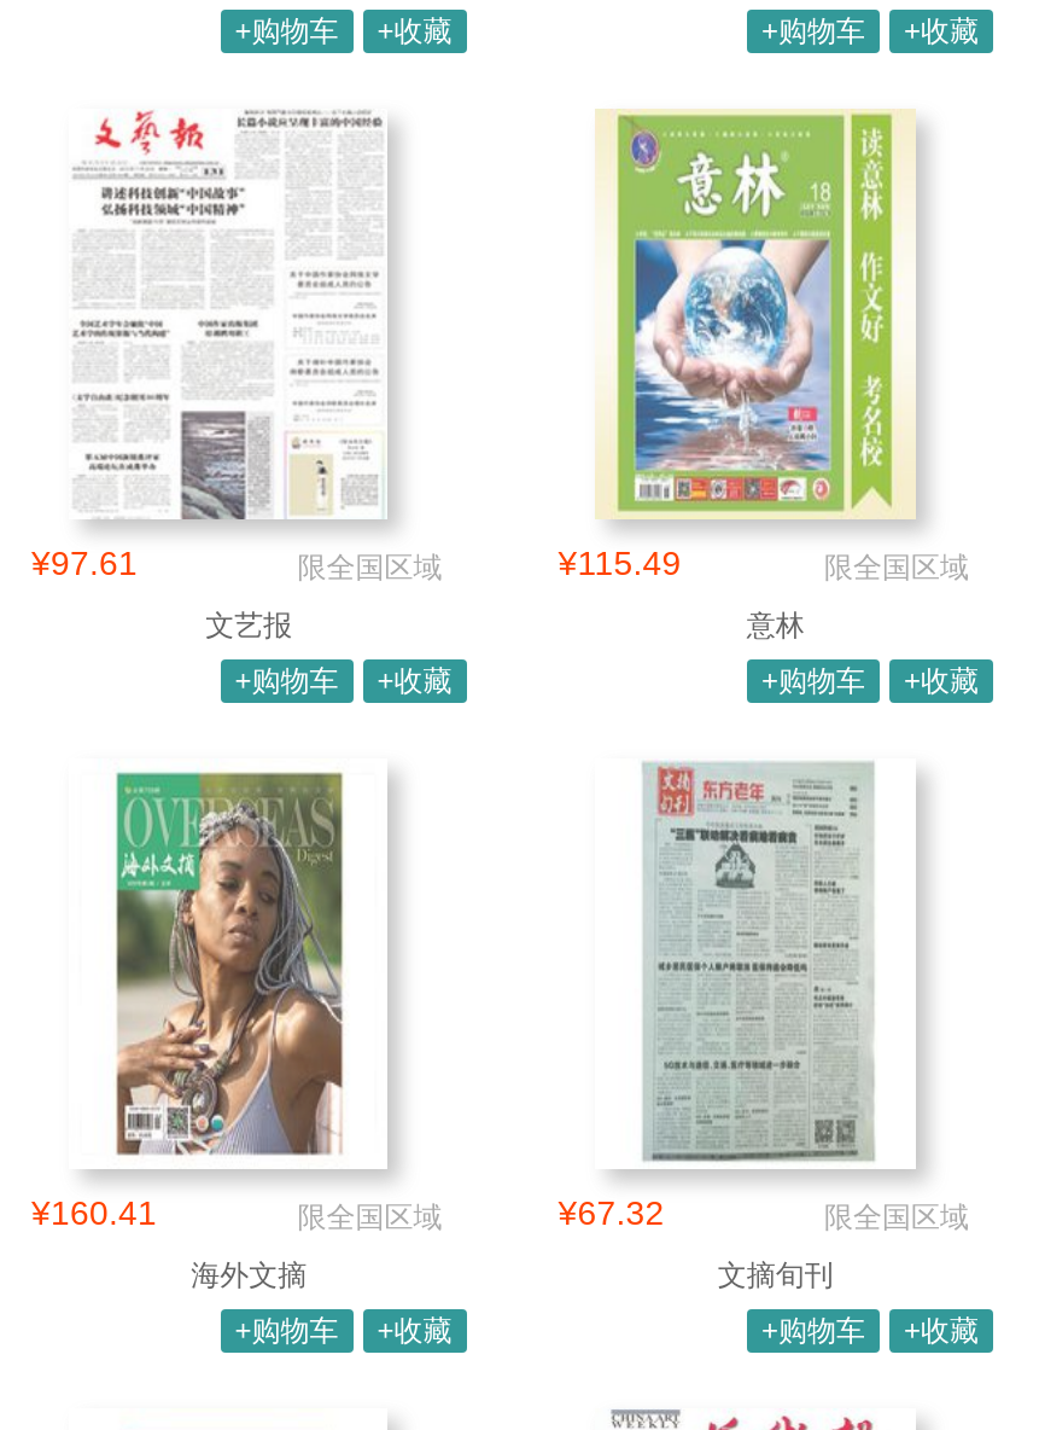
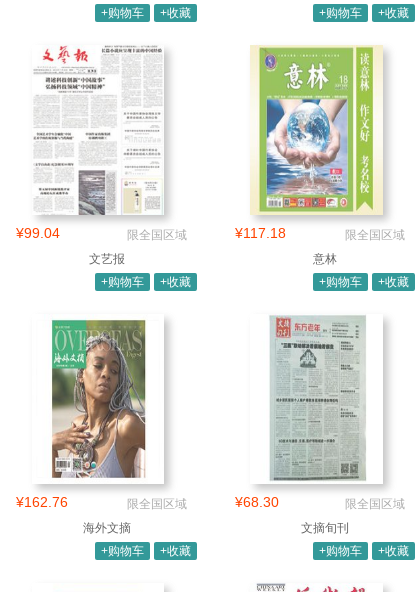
- ¥97.61
+ ¥99.04

- ¥115.49
+ ¥117.18

- ¥160.41
+ ¥162.76

- ¥67.32
+ ¥68.30
